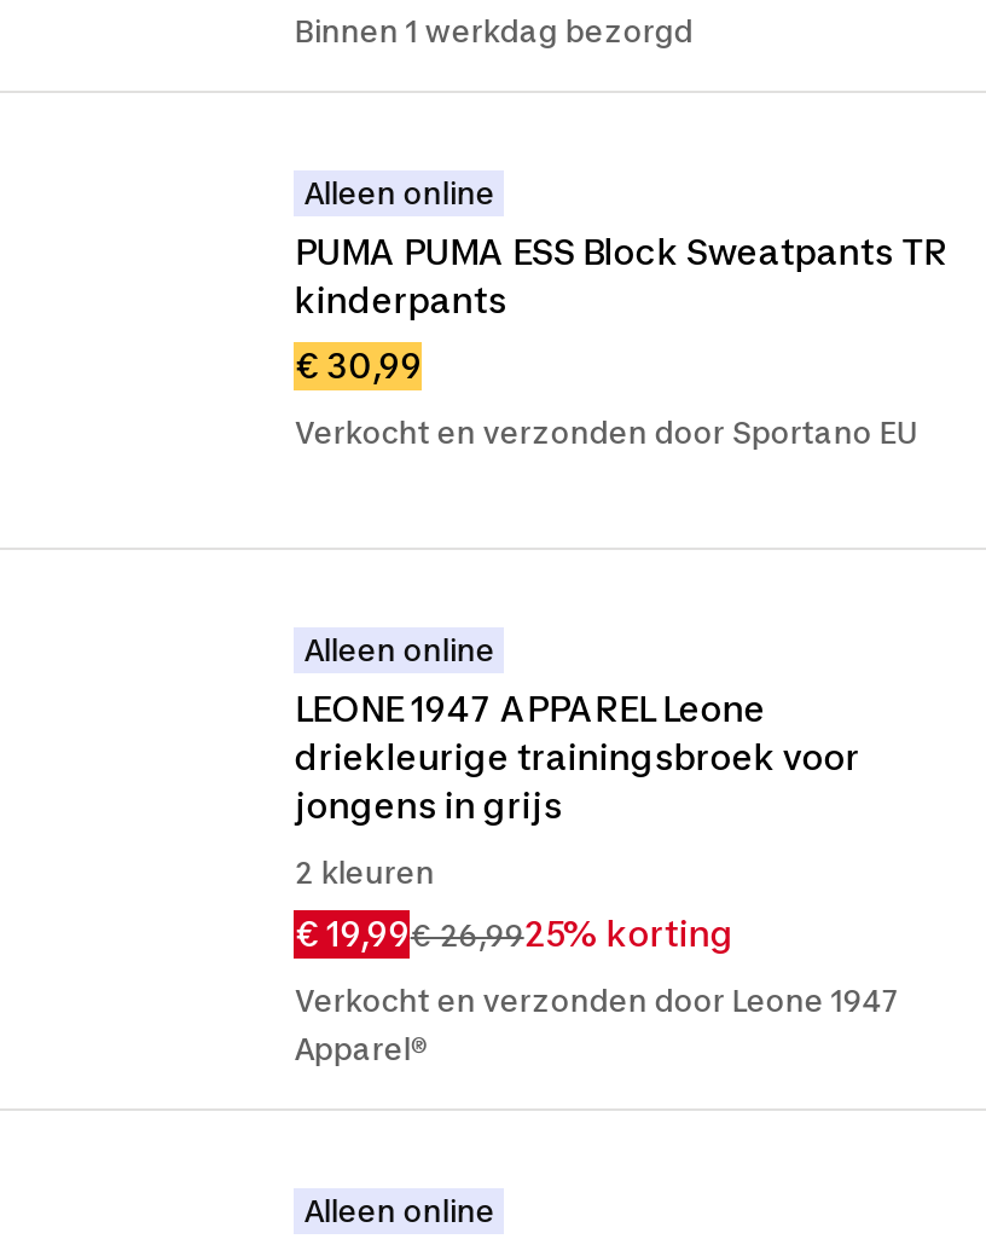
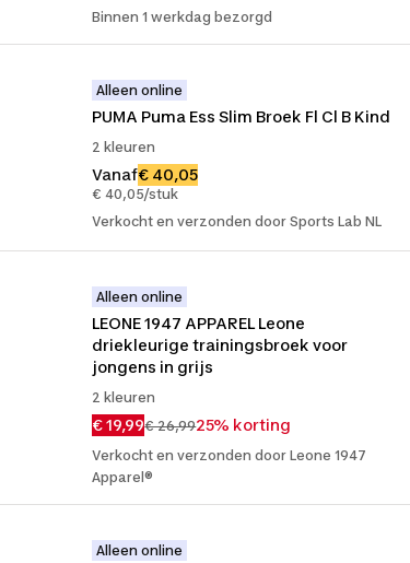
- PUMA PUMA ESS Block Sweatpants TR
- kinderpants
- € 30,99
- Verkocht en verzonden door Sportano EU
+ PUMA Puma Ess Slim Broek Fl Cl B Kind
+ 2 kleuren
+ Vanaf€ 40,05
+ € 40,05/stuk
+ Verkocht en verzonden door Sports Lab NL
